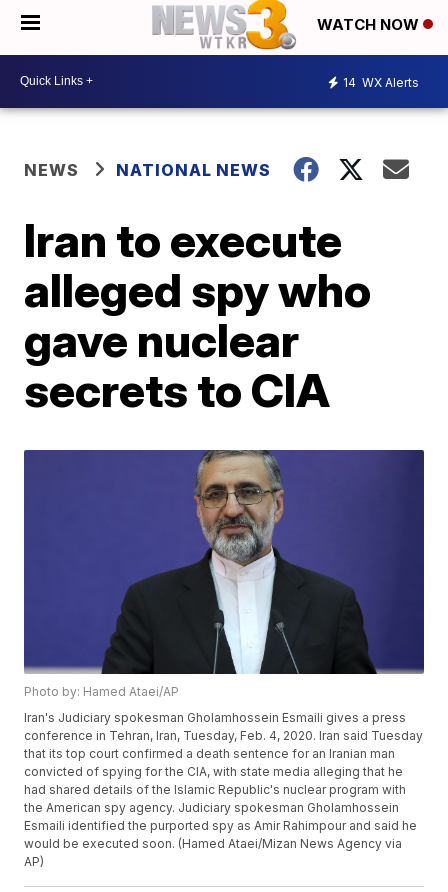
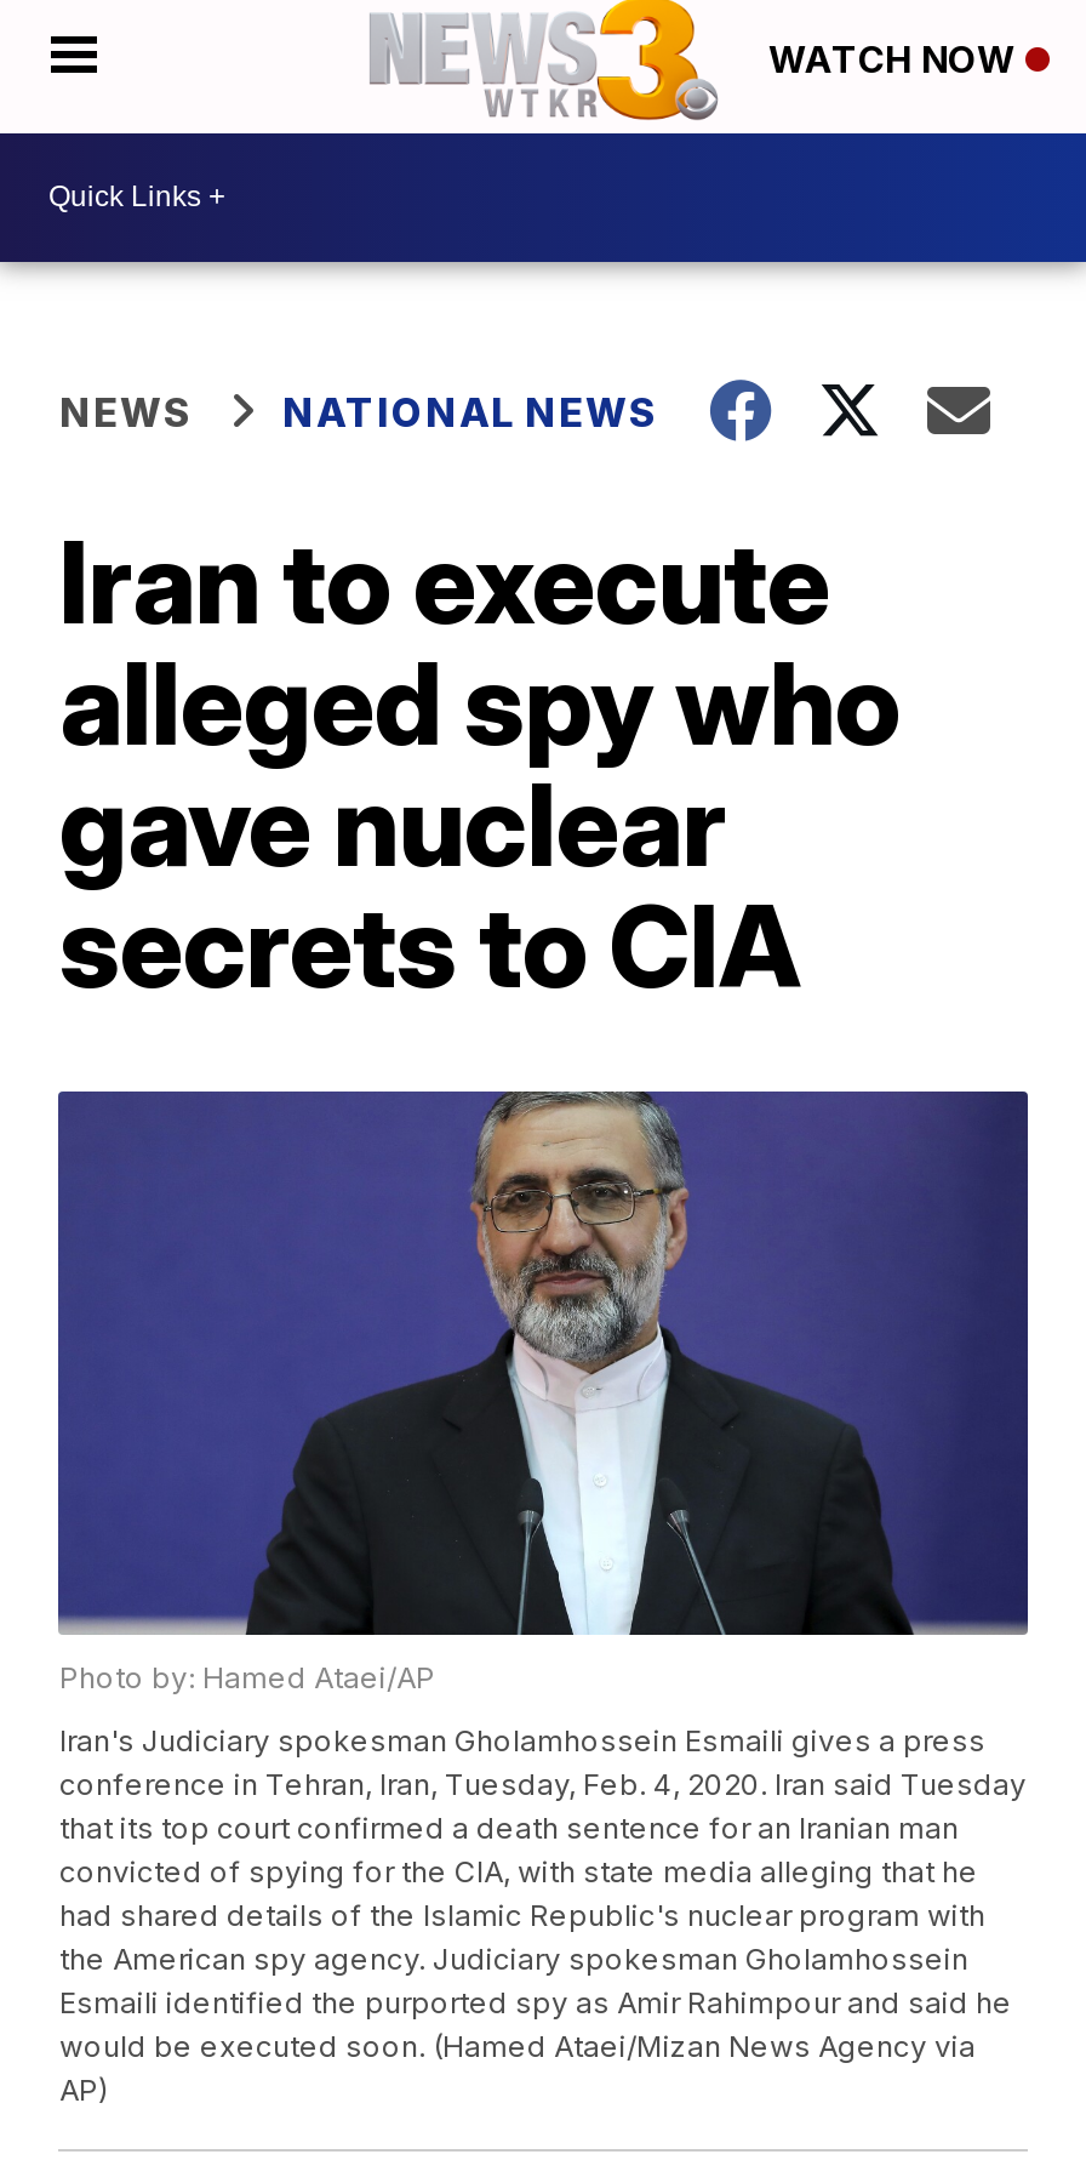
- 14 WX Alerts
